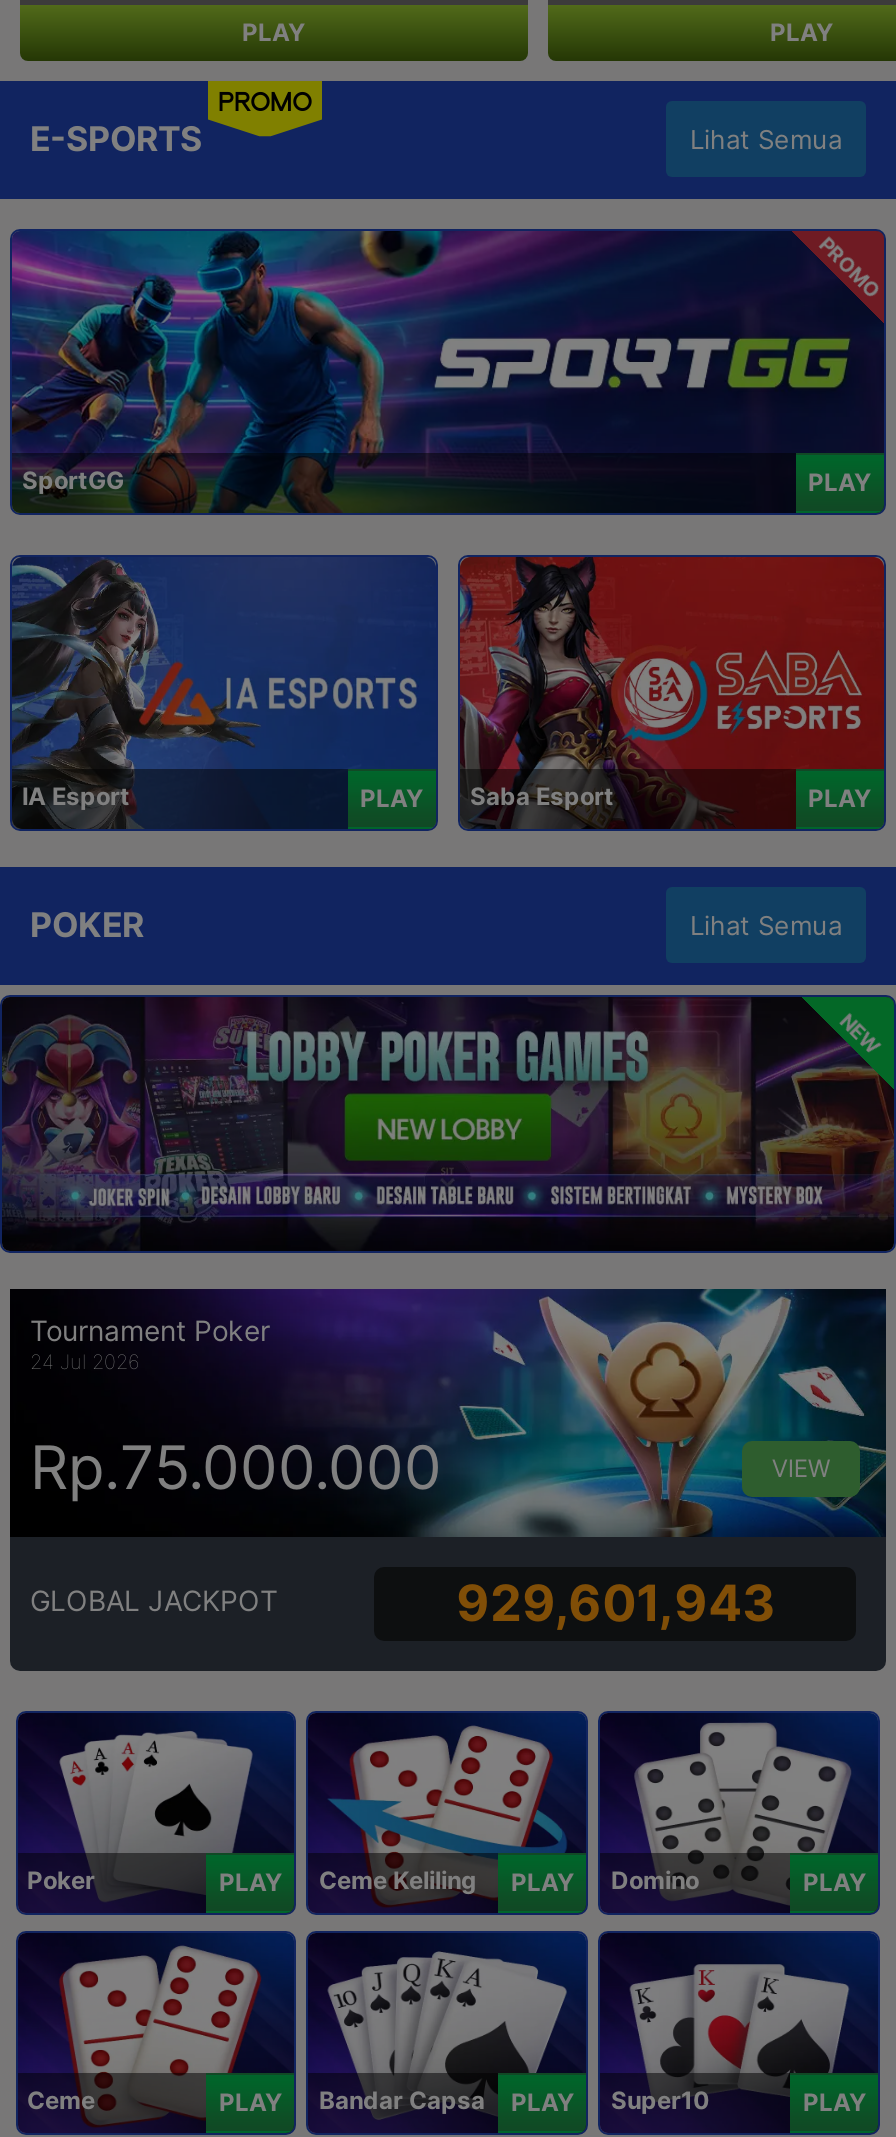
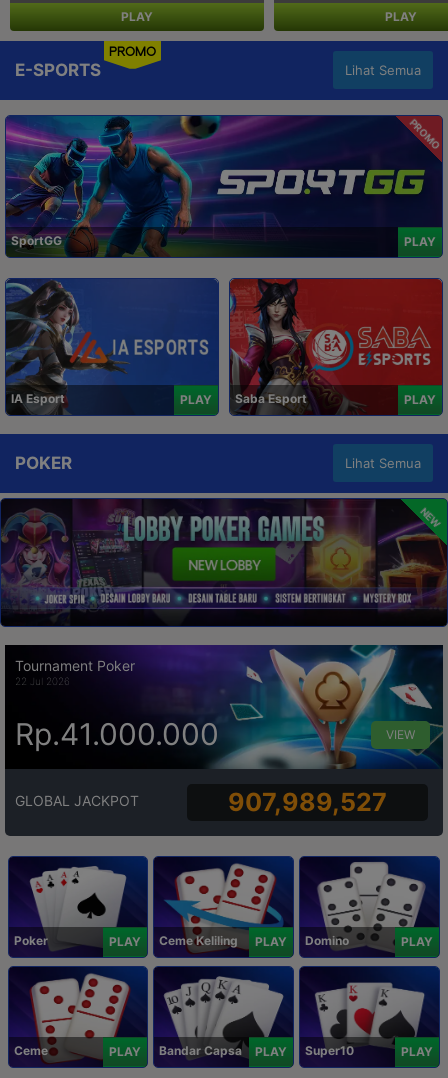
- 24 Jul 2026
+ 22 Jul 2026

- Rp.75.000.000
+ Rp.41.000.000

- 929,601,943
+ 907,989,527
